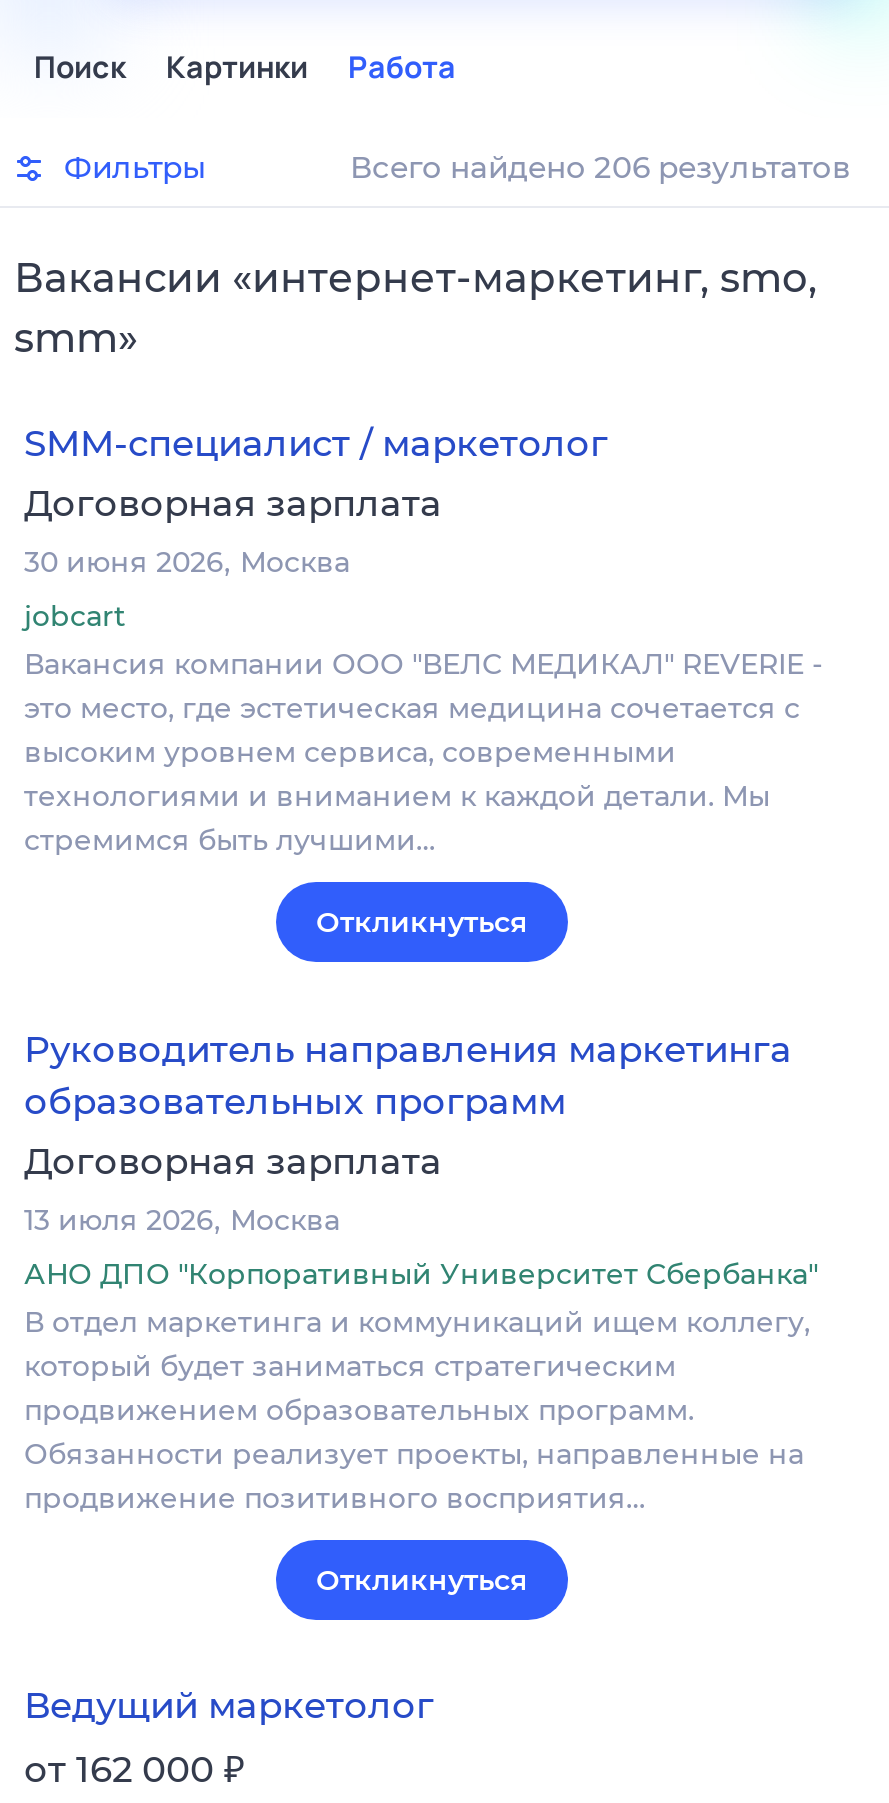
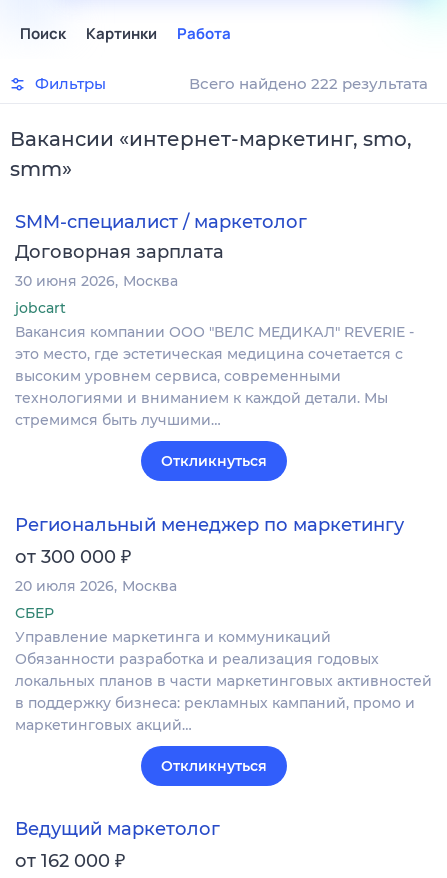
- Всего найдено 206 результатов
+ Всего найдено 222 результата

- Руководитель направления маркетинга
- образовательных программ
- Договорная зарплата
- 13 июля 2026 Москва
+ Региональный менеджер по маркетингу
+ от 300 000 ₽
+ 20 июля 2026 Москва

- АНО ДПО "Корпоративный Университет Сбербанка"
- В отдел маркетинга и коммуникаций ищем коллегу,
- который будет заниматься стратегическим
- продвижением образовательных программ.
- Обязанности реализует проекты, направленные на
- продвижение позитивного восприятия…
+ СБЕР
+ Управление маркетинга и коммуникаций
+ Обязанности разработка и реализация годовых
+ локальных планов в части маркетинговых активностей
+ в поддержку бизнеса: рекламных кампаний, промо и
+ маркетинговых акций…
